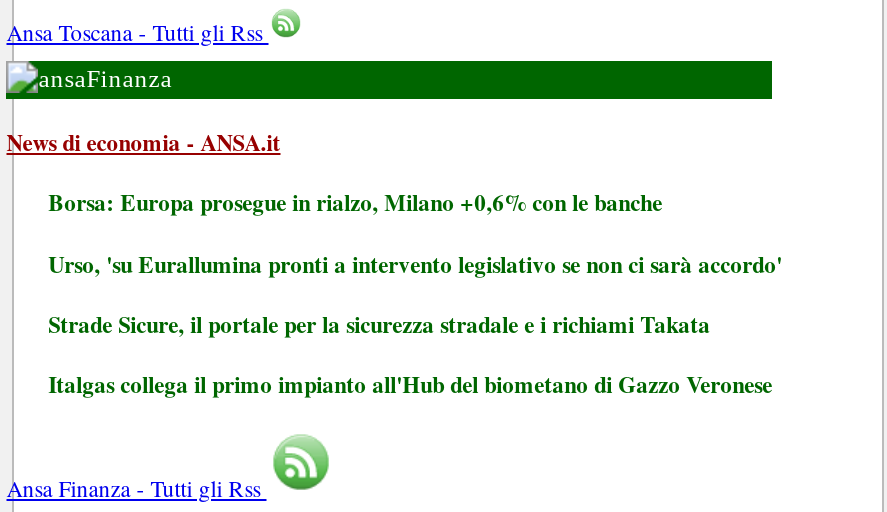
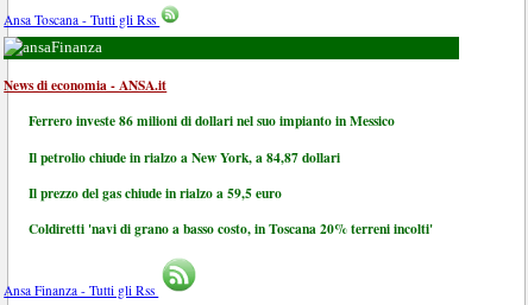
- Borsa: Europa prosegue in rialzo, Milano +0,6% con le banche
+ Ferrero investe 86 milioni di dollari nel suo impianto in Messico

- Urso, 'su Eurallumina pronti a intervento legislativo se non ci sarà accordo'
+ Il petrolio chiude in rialzo a New York, a 84,87 dollari

- Strade Sicure, il portale per la sicurezza stradale e i richiami Takata
+ Il prezzo del gas chiude in rialzo a 59,5 euro

- Italgas collega il primo impianto all'Hub del biometano di Gazzo Veronese
+ Coldiretti 'navi di grano a basso costo, in Toscana 20% terreni incolti'
